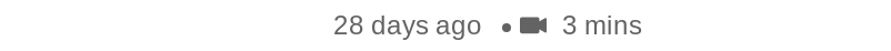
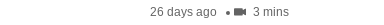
- 28 days ago
+ 26 days ago
